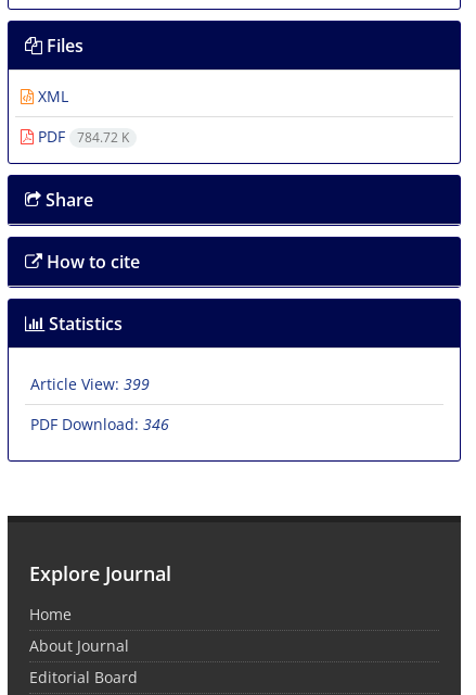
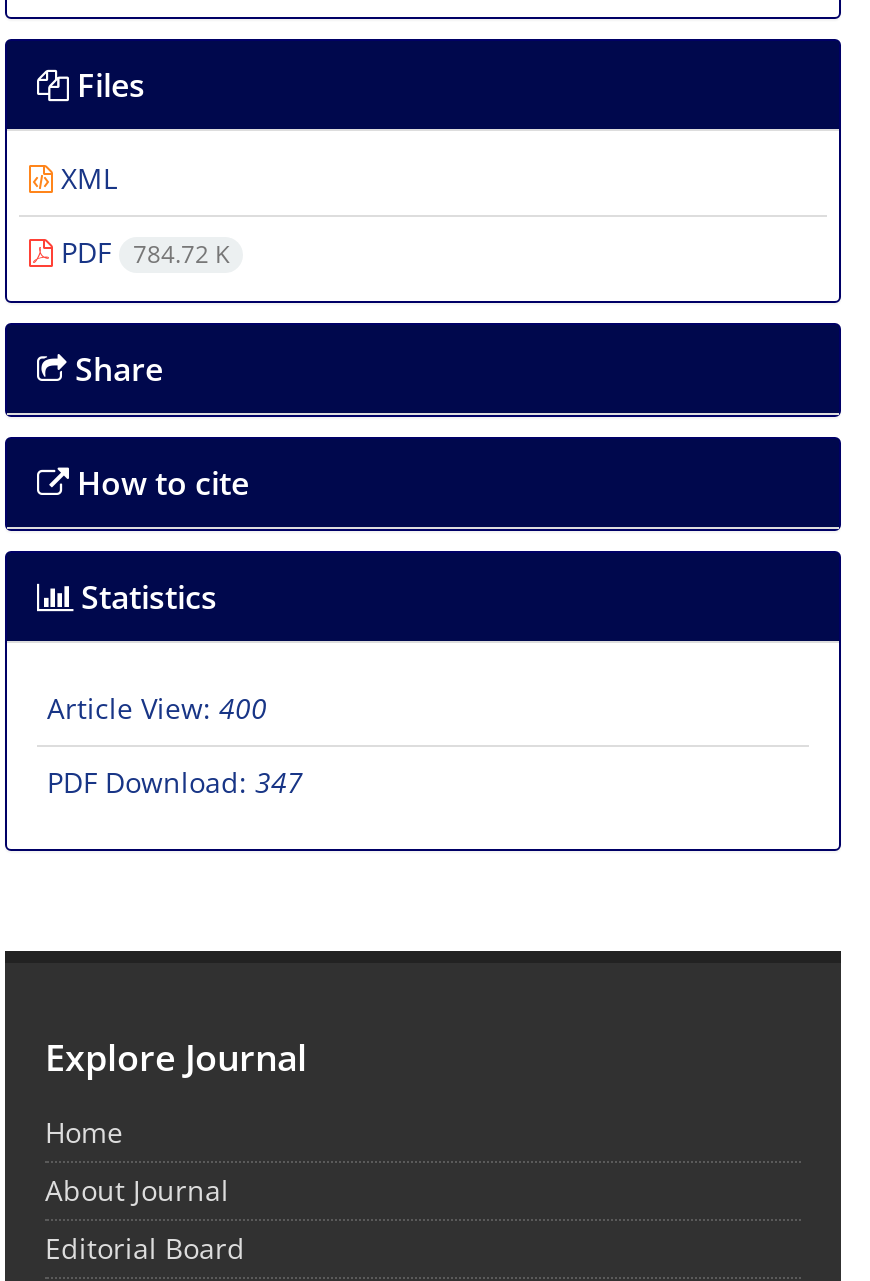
- Article View: 399
+ Article View: 400

- PDF Download: 346
+ PDF Download: 347
